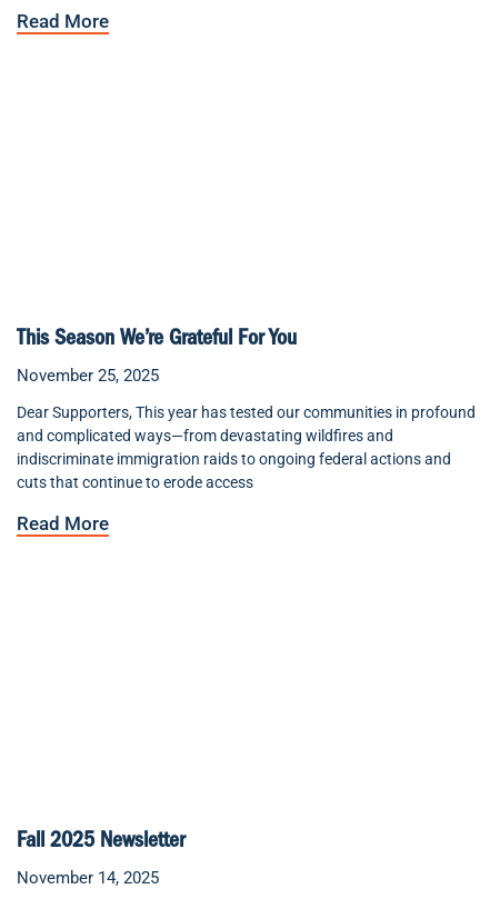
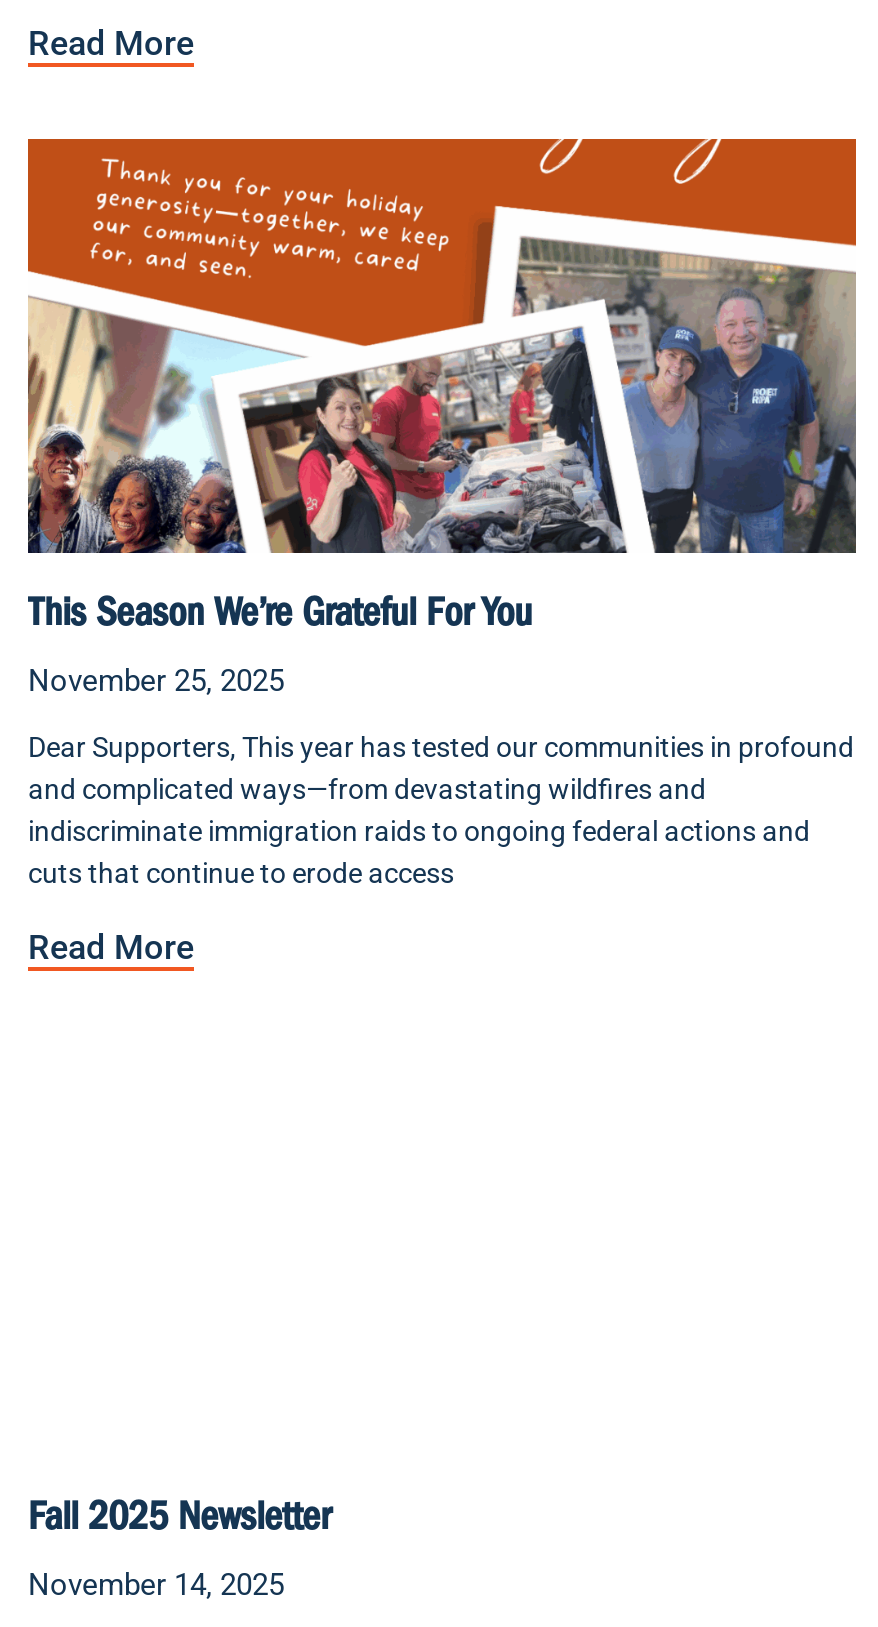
+ [image]
